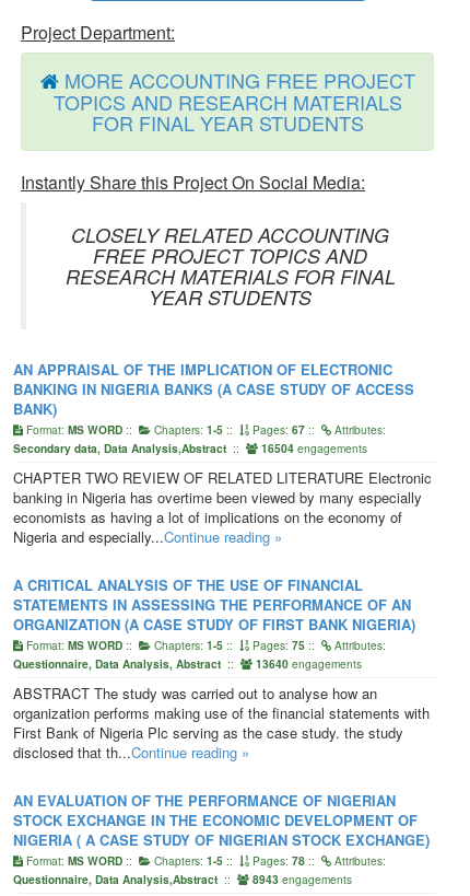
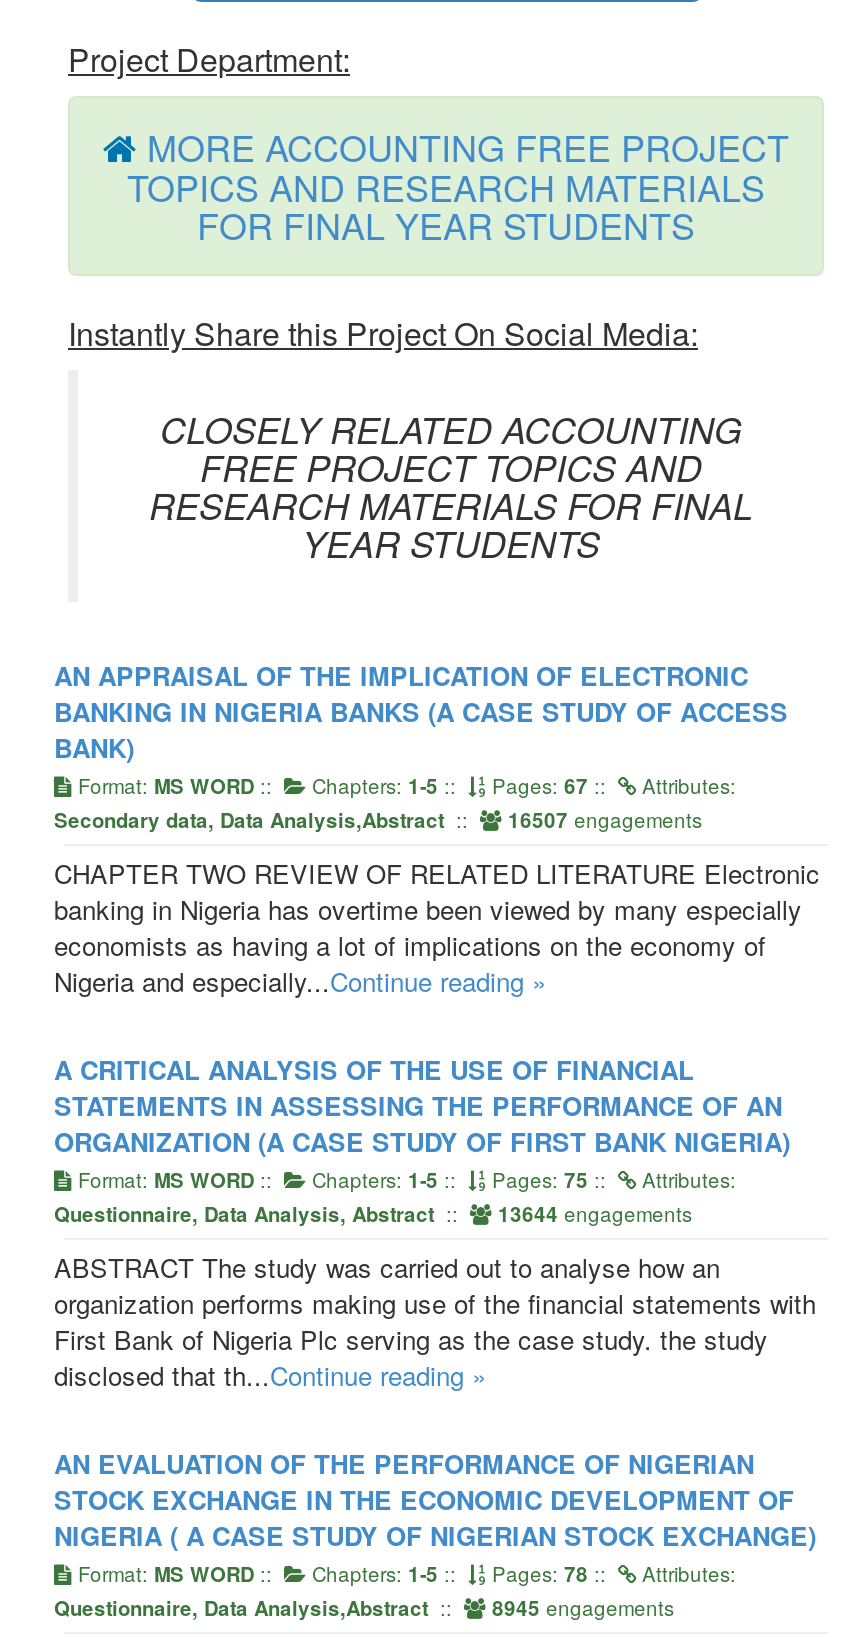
- Secondary data, Data Analysis,Abstract:: 16504 engagements
+ Secondary data, Data Analysis,Abstract:: 16507 engagements

- Questionnaire, Data Analysis, Abstract:: 13640 engagements
+ Questionnaire, Data Analysis, Abstract:: 13644 engagements

- Questionnaire, Data Analysis,Abstract:: 8943 engagements
+ Questionnaire, Data Analysis,Abstract:: 8945 engagements
